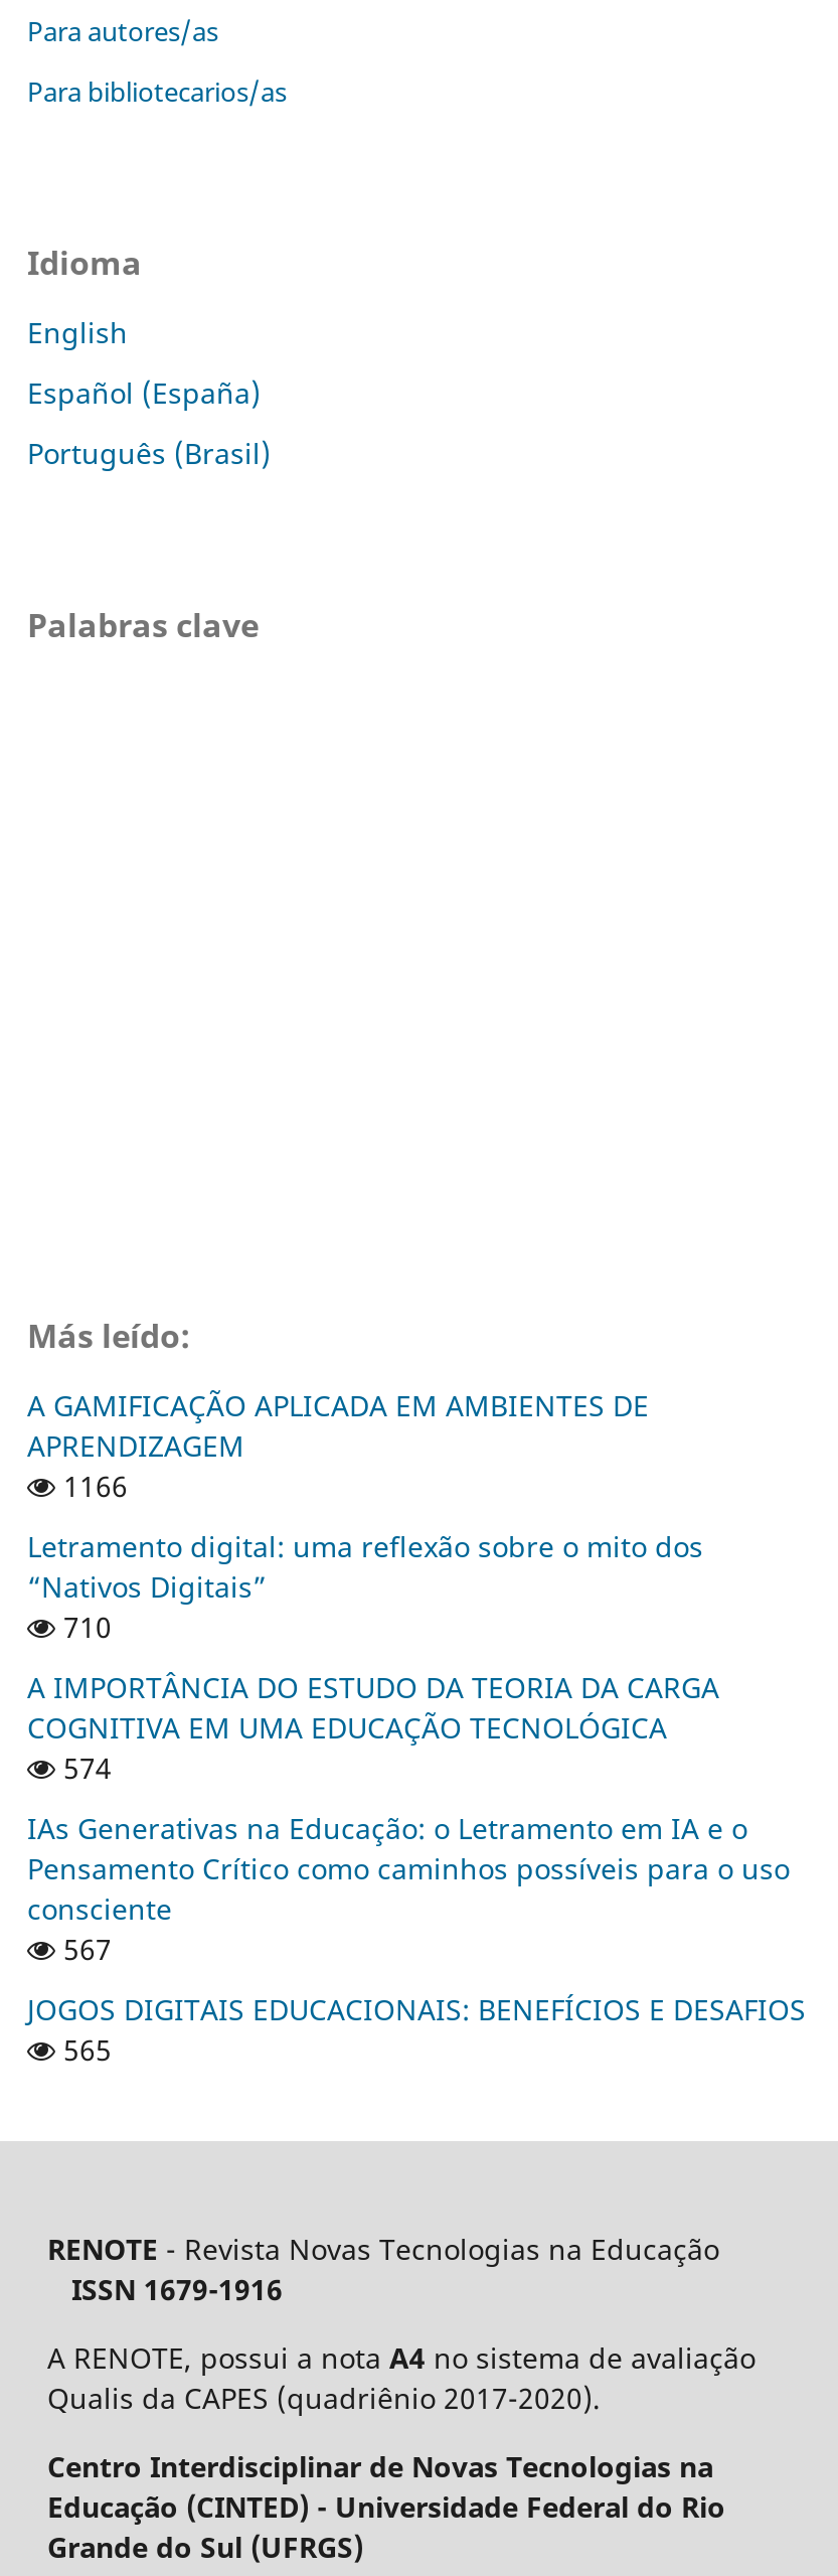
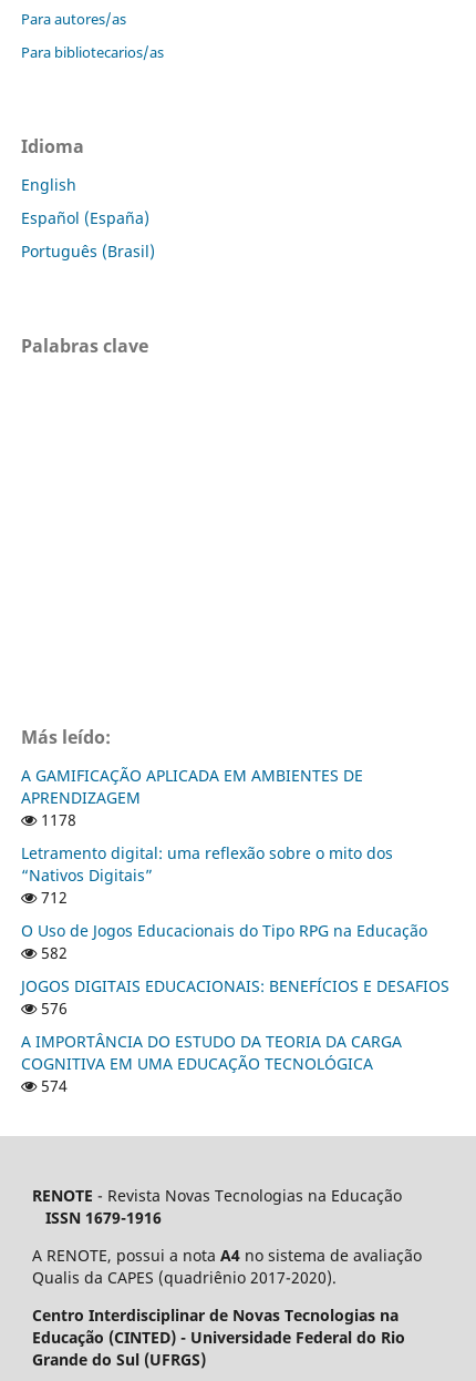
- 1166
+ 1178

- 710
+ 712
+ O Uso de Jogos Educacionais do Tipo RPG na Educação
+ 582
+ 576

moved down: A IMPORTÂNCIA DO ESTUDO DA TEORIA DA CARGA | COGNITIVA EM UMA EDUCAÇÃO TECNOLÓGICA | 574

- IAs Generativas na Educação: o Letramento em IA e o
- Pensamento Crítico como caminhos possíveis para o uso
- consciente
- 567
- 565

moved up: JOGOS DIGITAIS EDUCACIONAIS: BENEFÍCIOS E DESAFIOS
